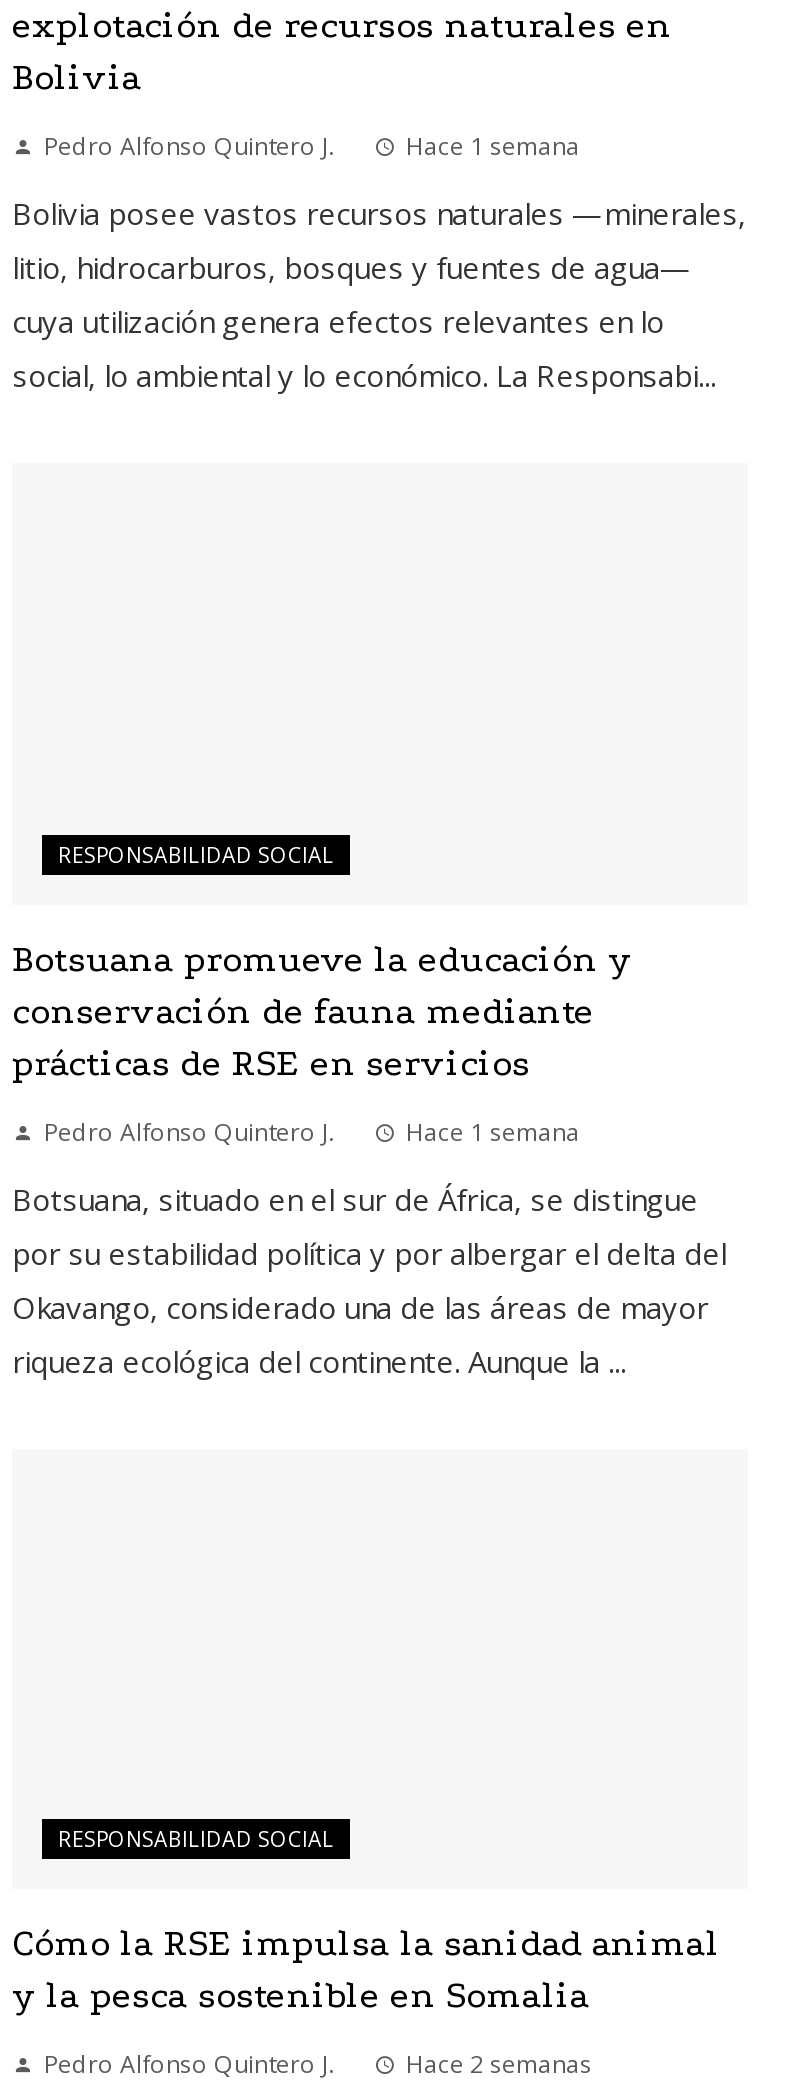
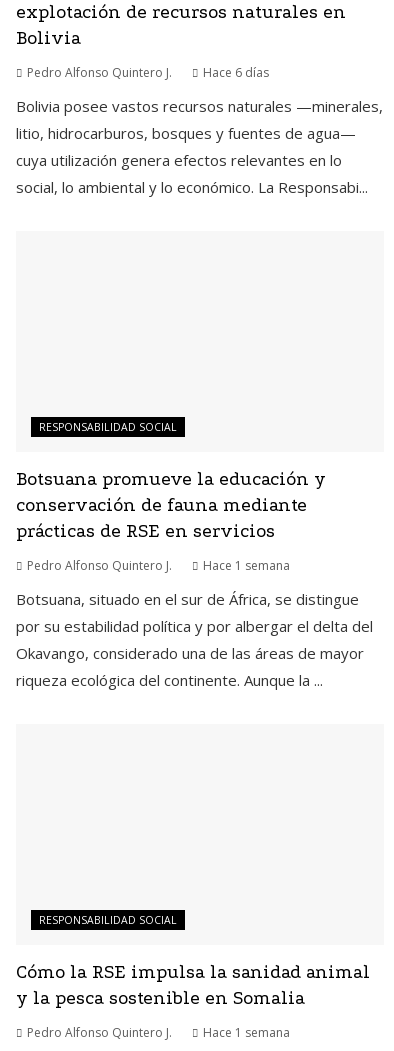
- Hace 1 semana
+ Hace 6 días

- Hace 2 semanas
+ Hace 1 semana
